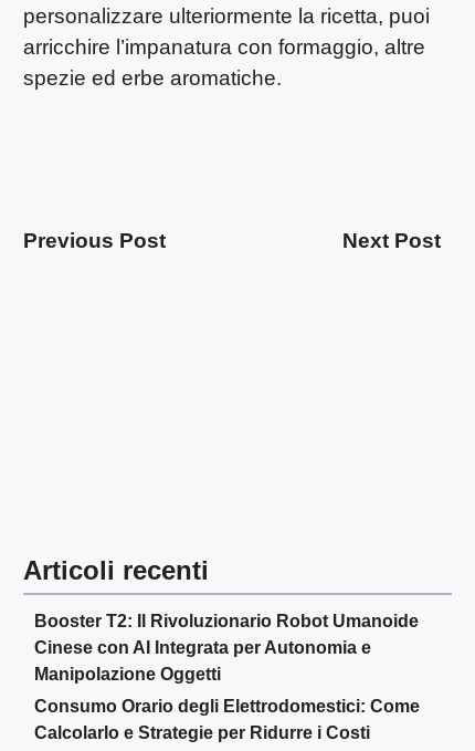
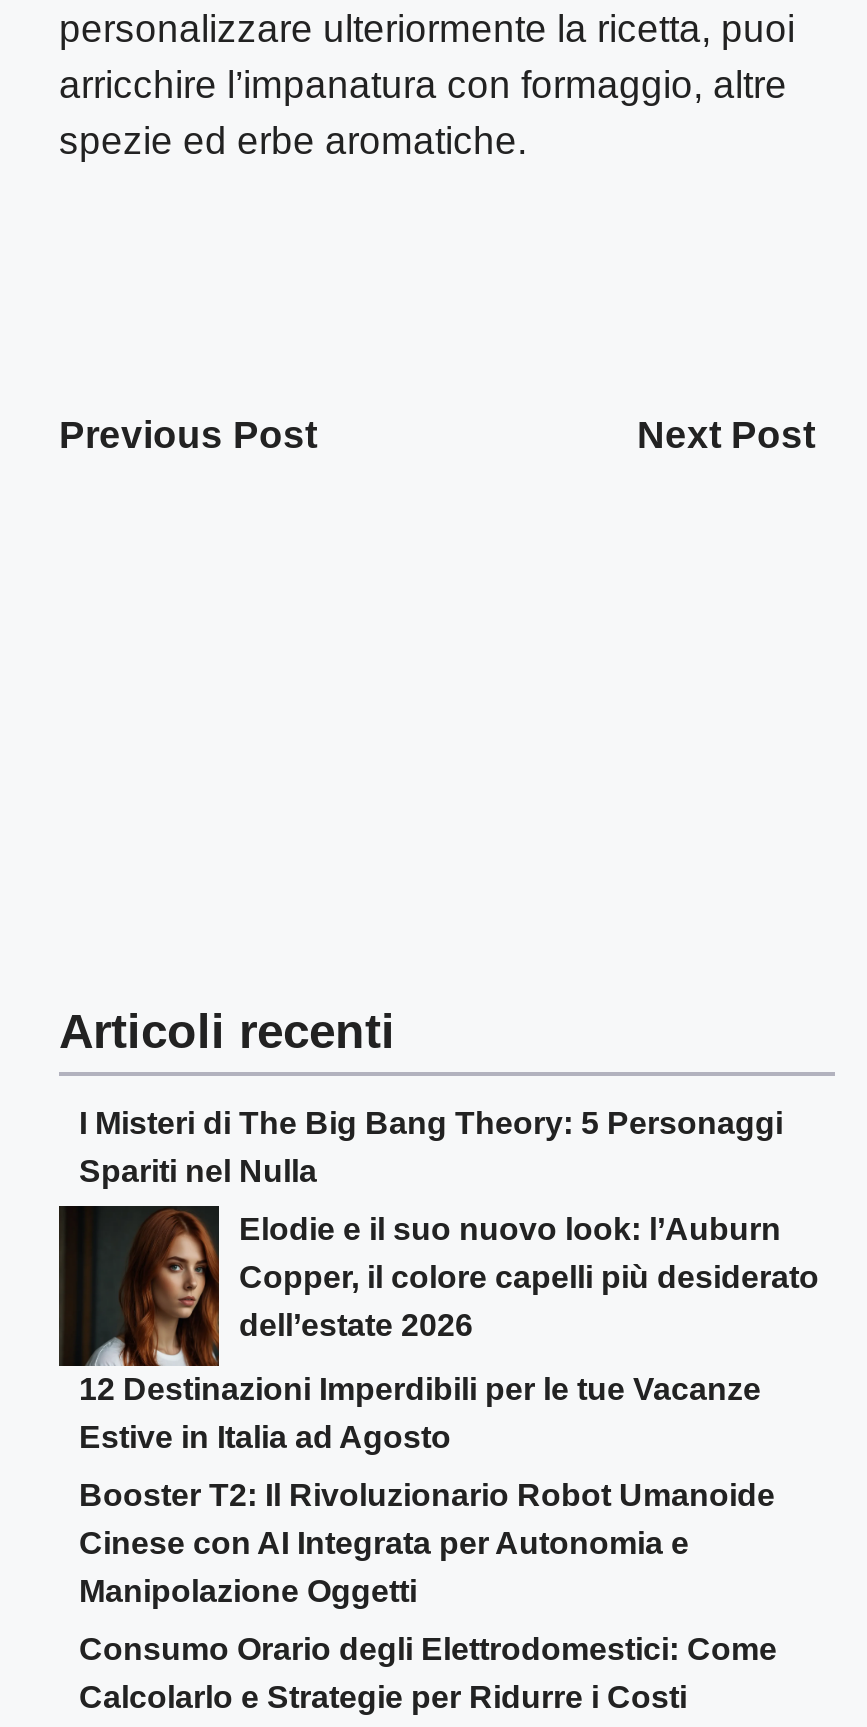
+ [image]
+ I Misteri di The Big Bang Theory: 5 Personaggi
+ Spariti nel Nulla
+ Elodie e il suo nuovo look: l’Auburn
+ Copper, il colore capelli più desiderato
+ dell’estate 2026
+ 12 Destinazioni Imperdibili per le tue Vacanze
+ Estive in Italia ad Agosto
